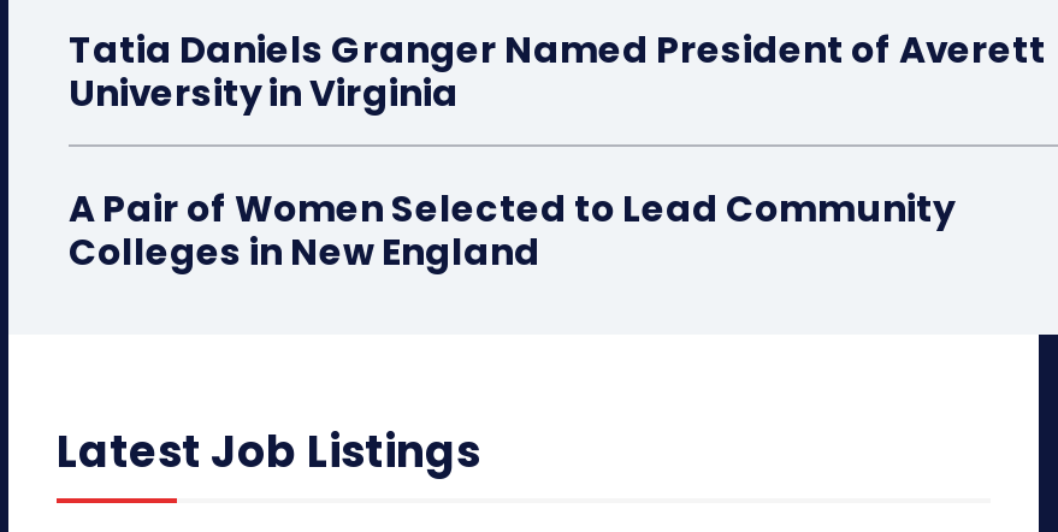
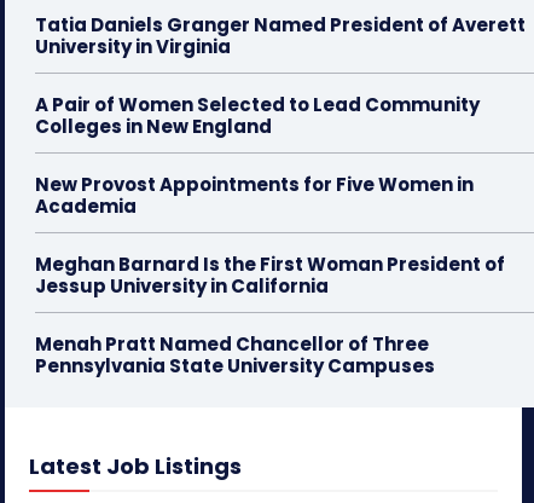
+ New Provost Appointments for Five Women in
+ Academia
+ Meghan Barnard Is the First Woman President of
+ Jessup University in California
+ Menah Pratt Named Chancellor of Three
+ Pennsylvania State University Campuses
